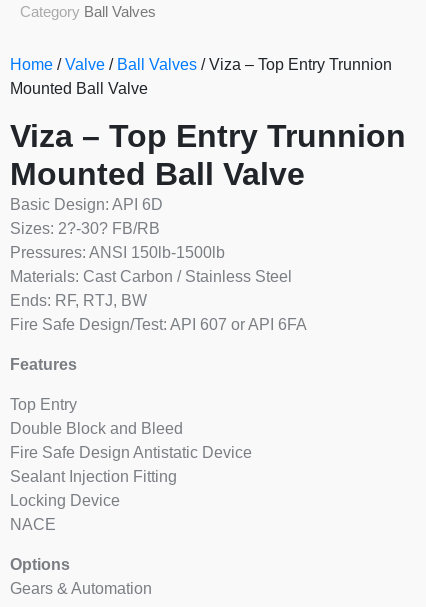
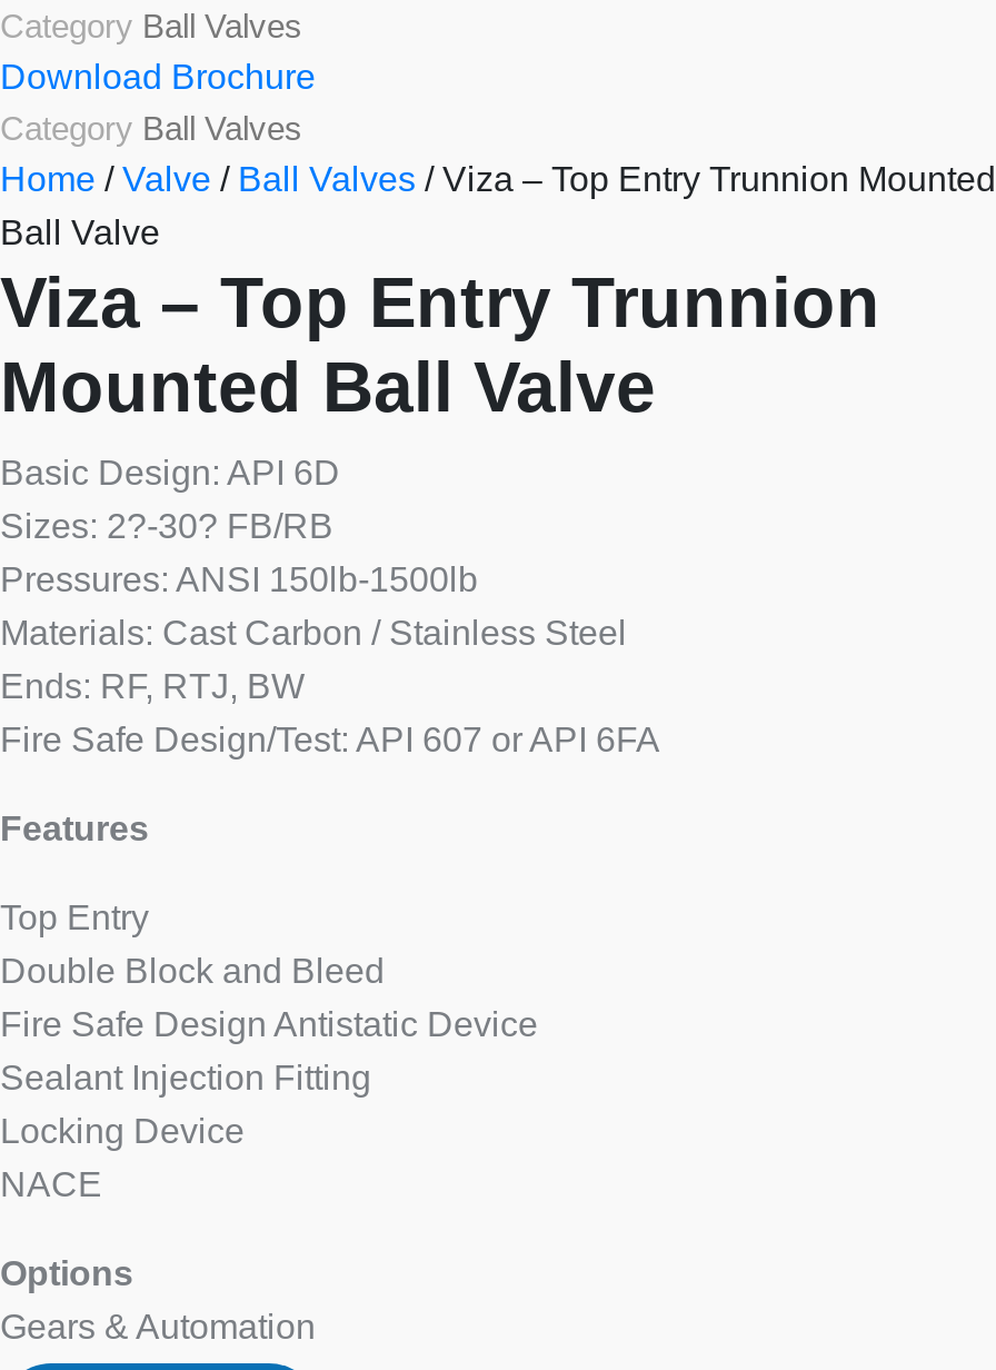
- Home / Valve / Ball Valves / Viza – Top Entry Trunnion
- Mounted Ball Valve
+ Download Brochure
+ Category Ball Valves
+ Home / Valve / Ball Valves / Viza – Top Entry Trunnion Mounted
+ Ball Valve
